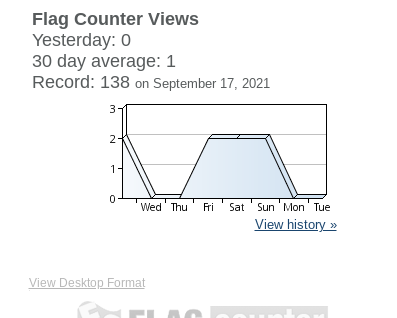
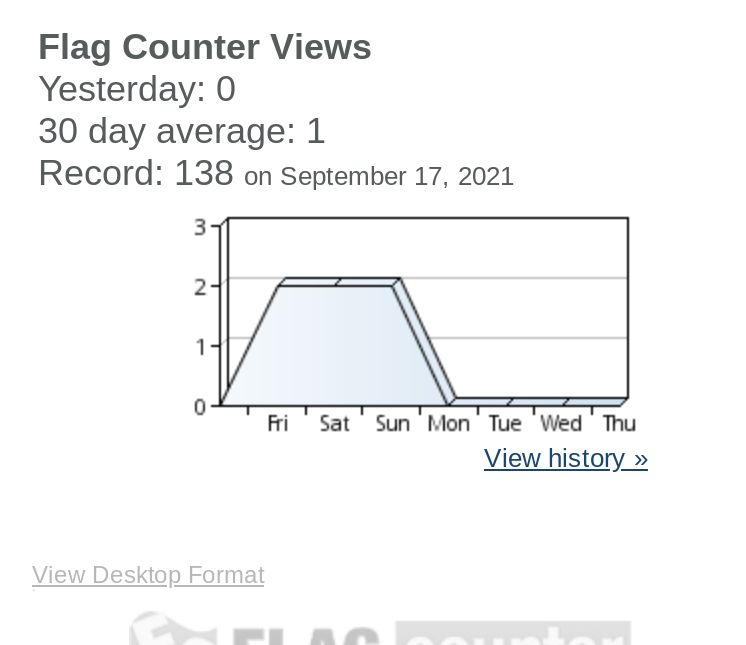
- [image]
+ [image]
